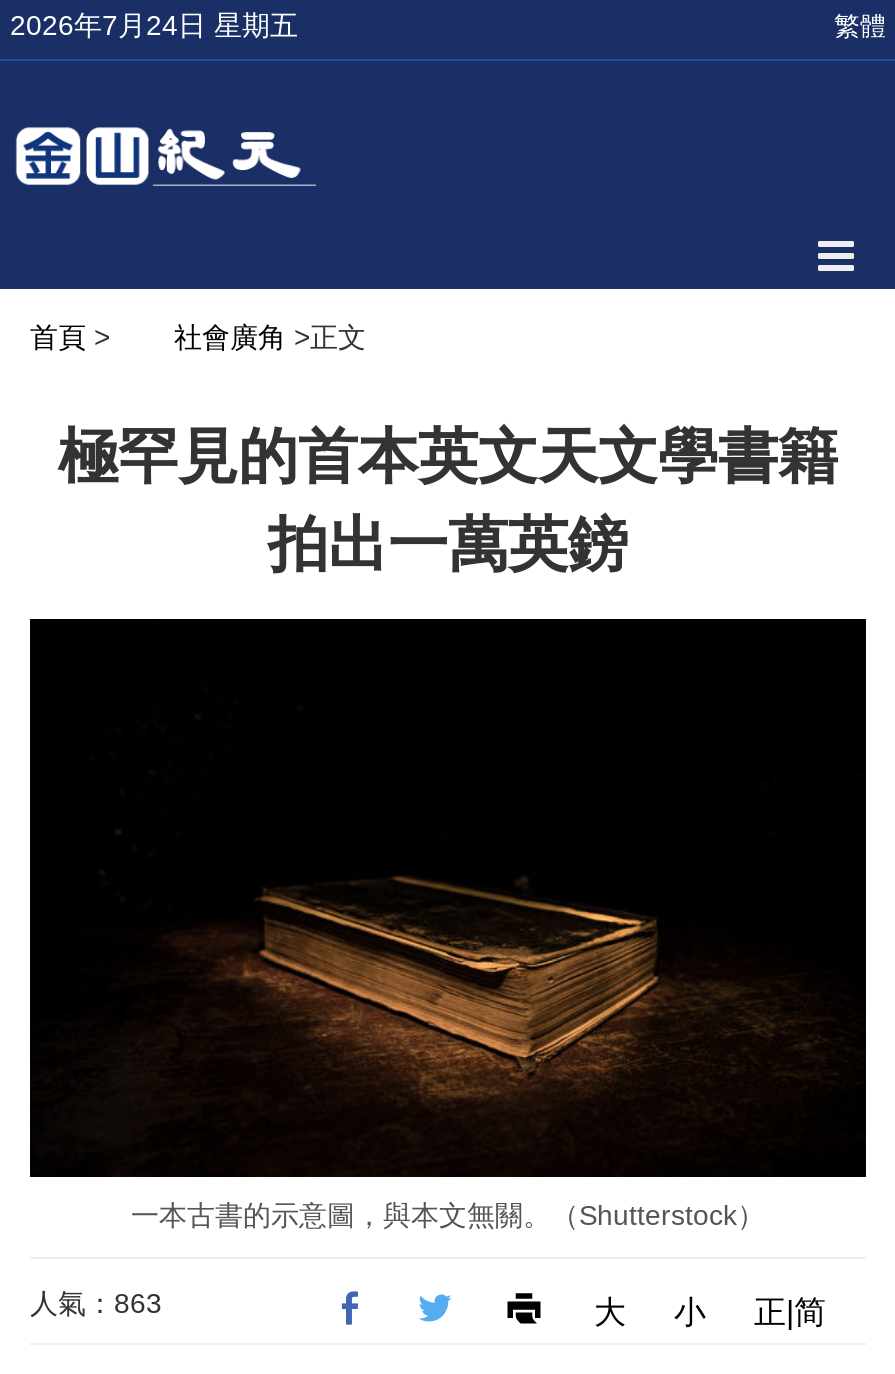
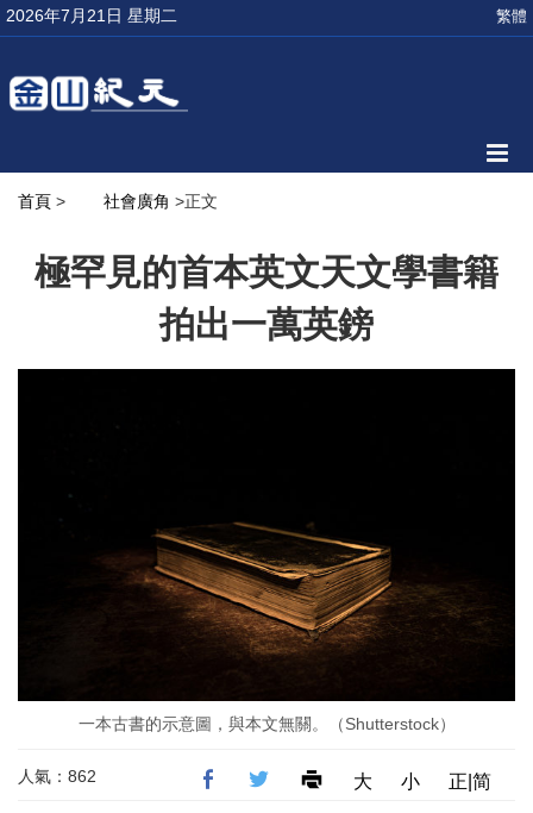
- 2026年7月24日 星期五
+ 2026年7月21日 星期二

- 人氣：863
+ 人氣：862
